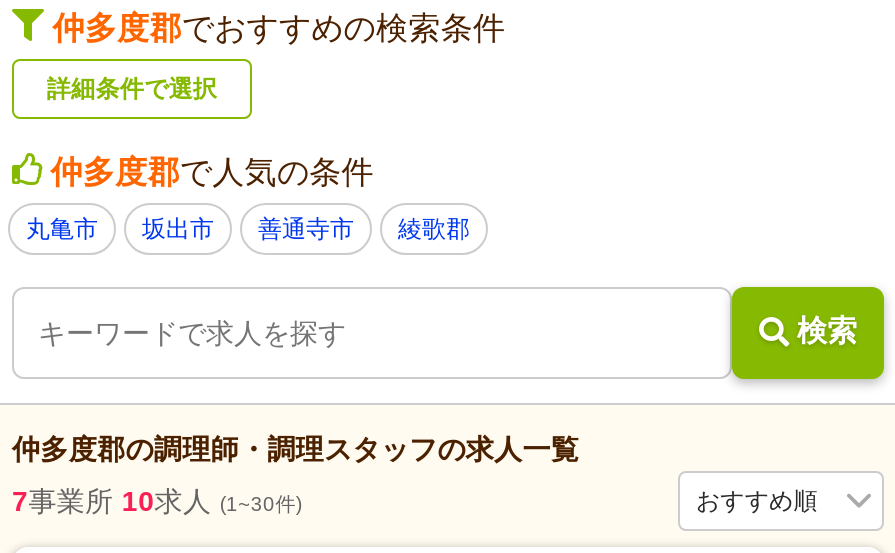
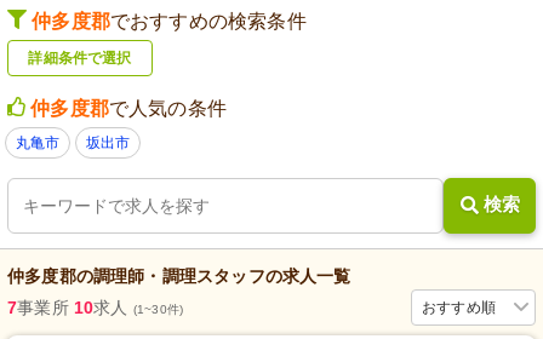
- 善通寺市
- 綾歌郡
